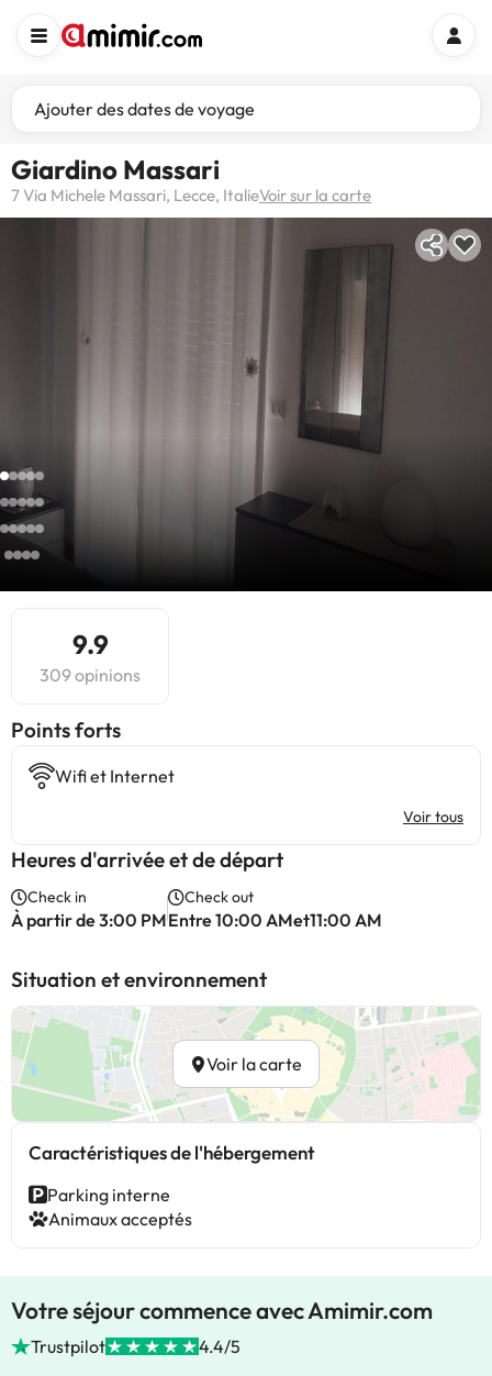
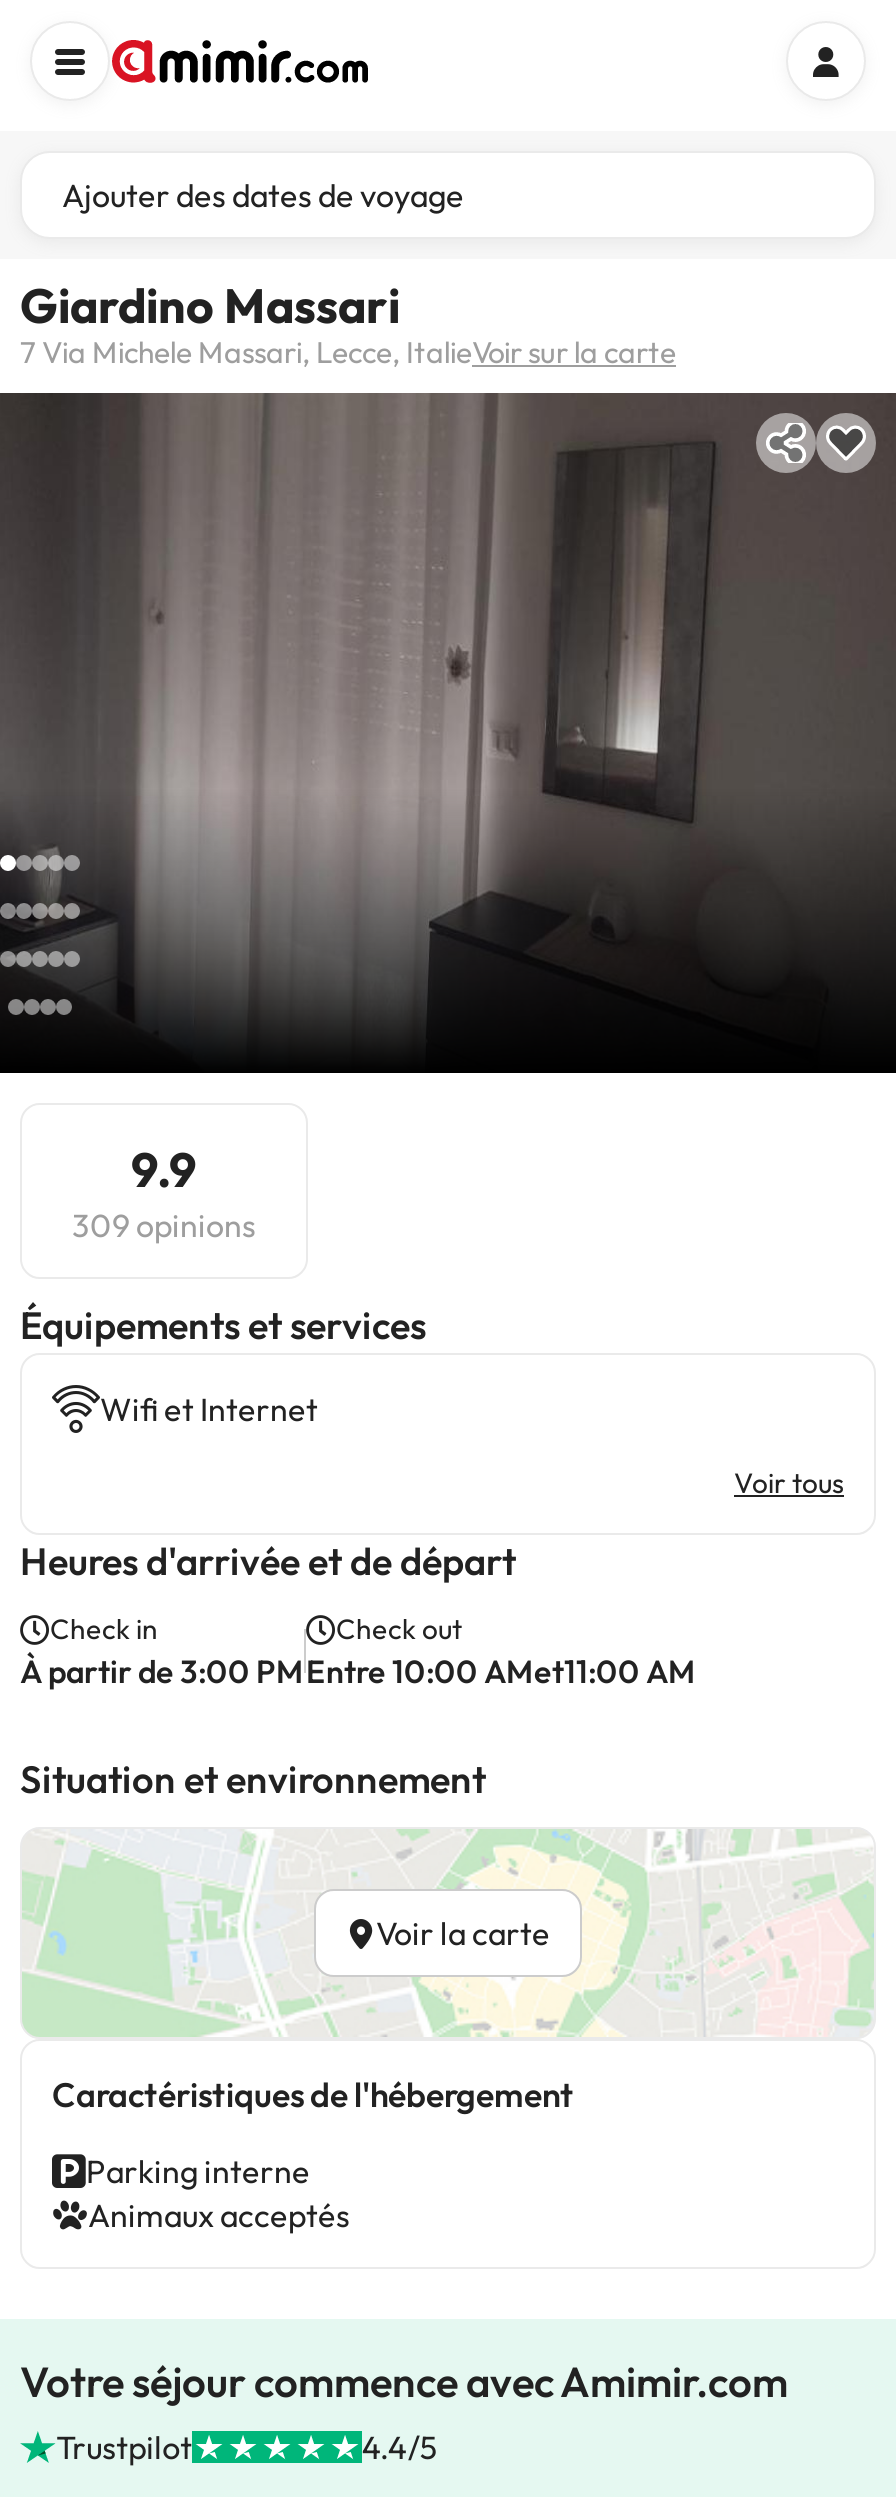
- Points forts
+ Équipements et services
